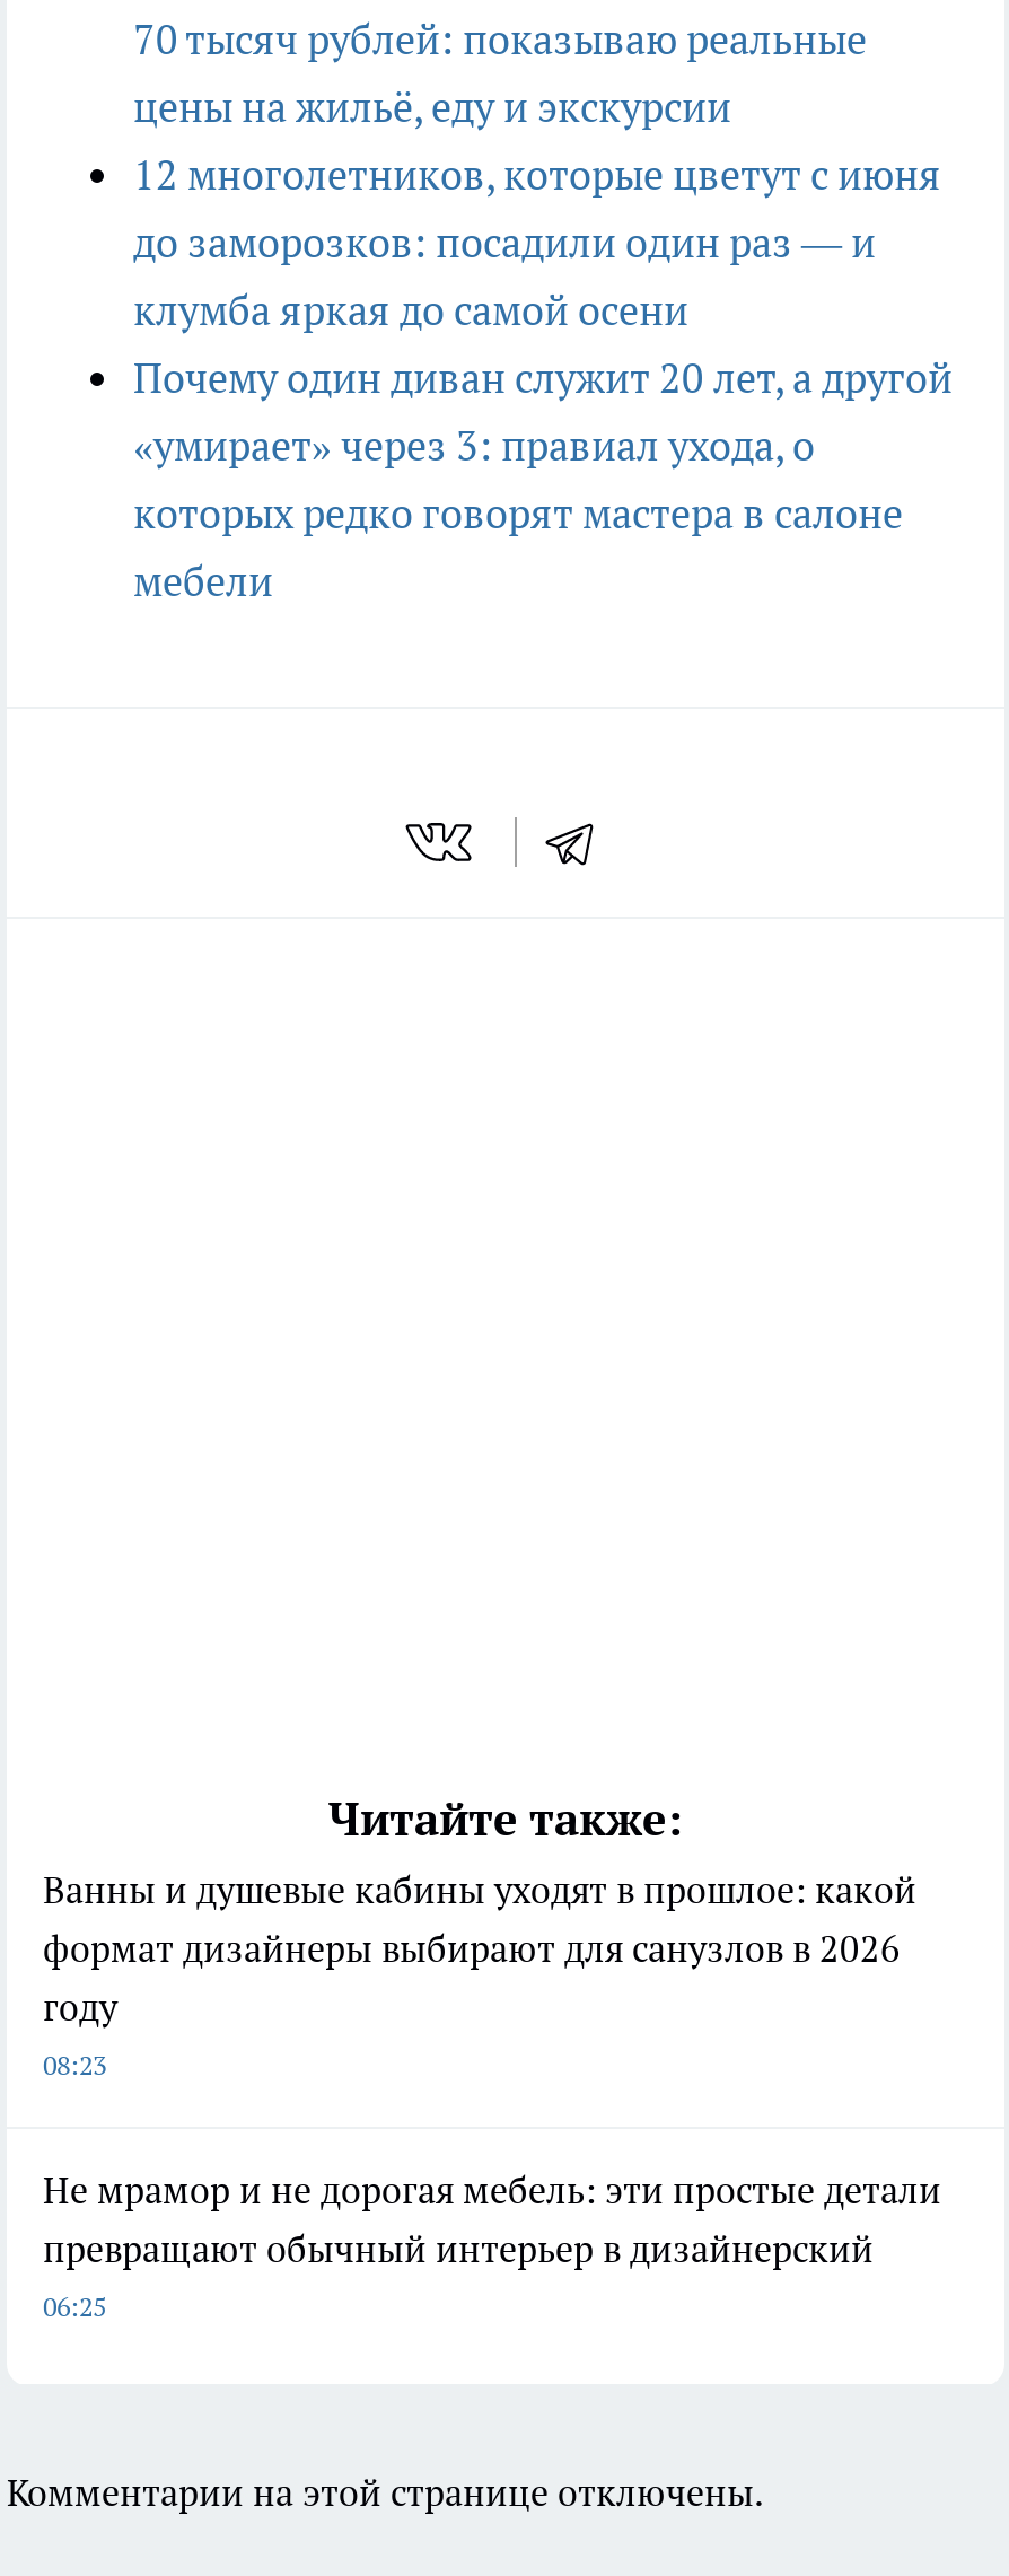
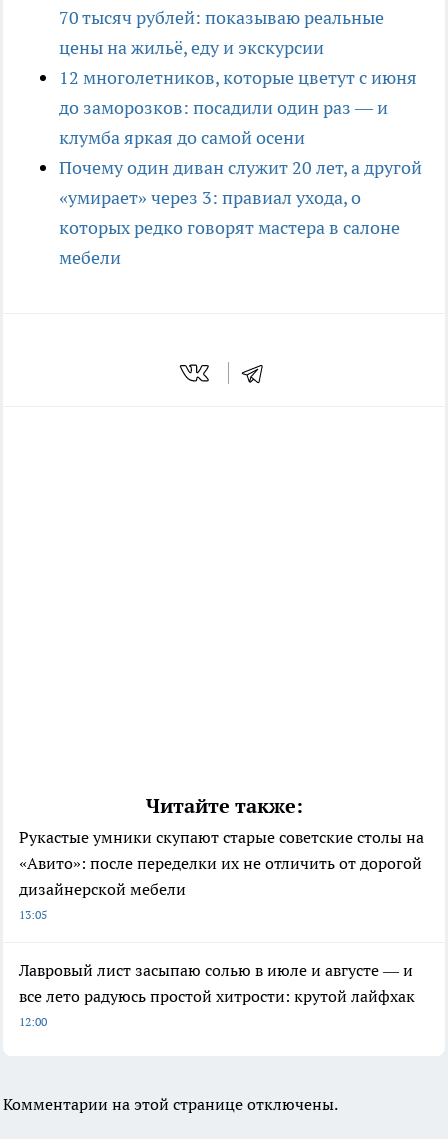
- Ванны и душевые кабины уходят в прошлое: какой
- формат дизайнеры выбирают для санузлов в 2026
- году
- 08:23
+ Рукастые умники скупают старые советские столы на
+ «Авито»: после переделки их не отличить от дорогой
+ дизайнерской мебели
+ 13:05

- Не мрамор и не дорогая мебель: эти простые детали
- превращают обычный интерьер в дизайнерский
- 06:25
+ Лавровый лист засыпаю солью в июле и августе — и
+ все лето радуюсь простой хитрости: крутой лайфхак
+ 12:00
